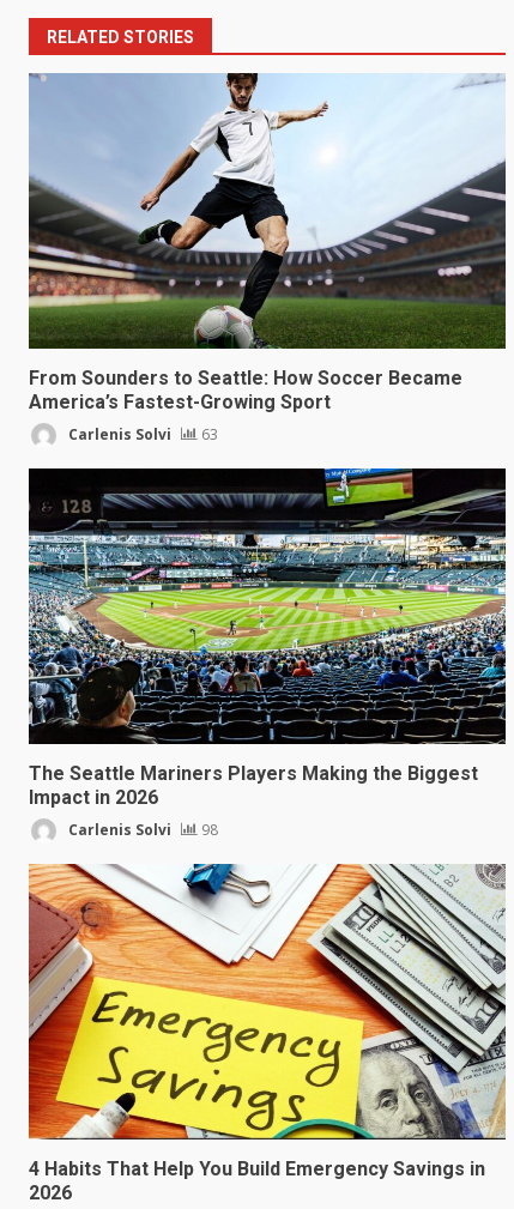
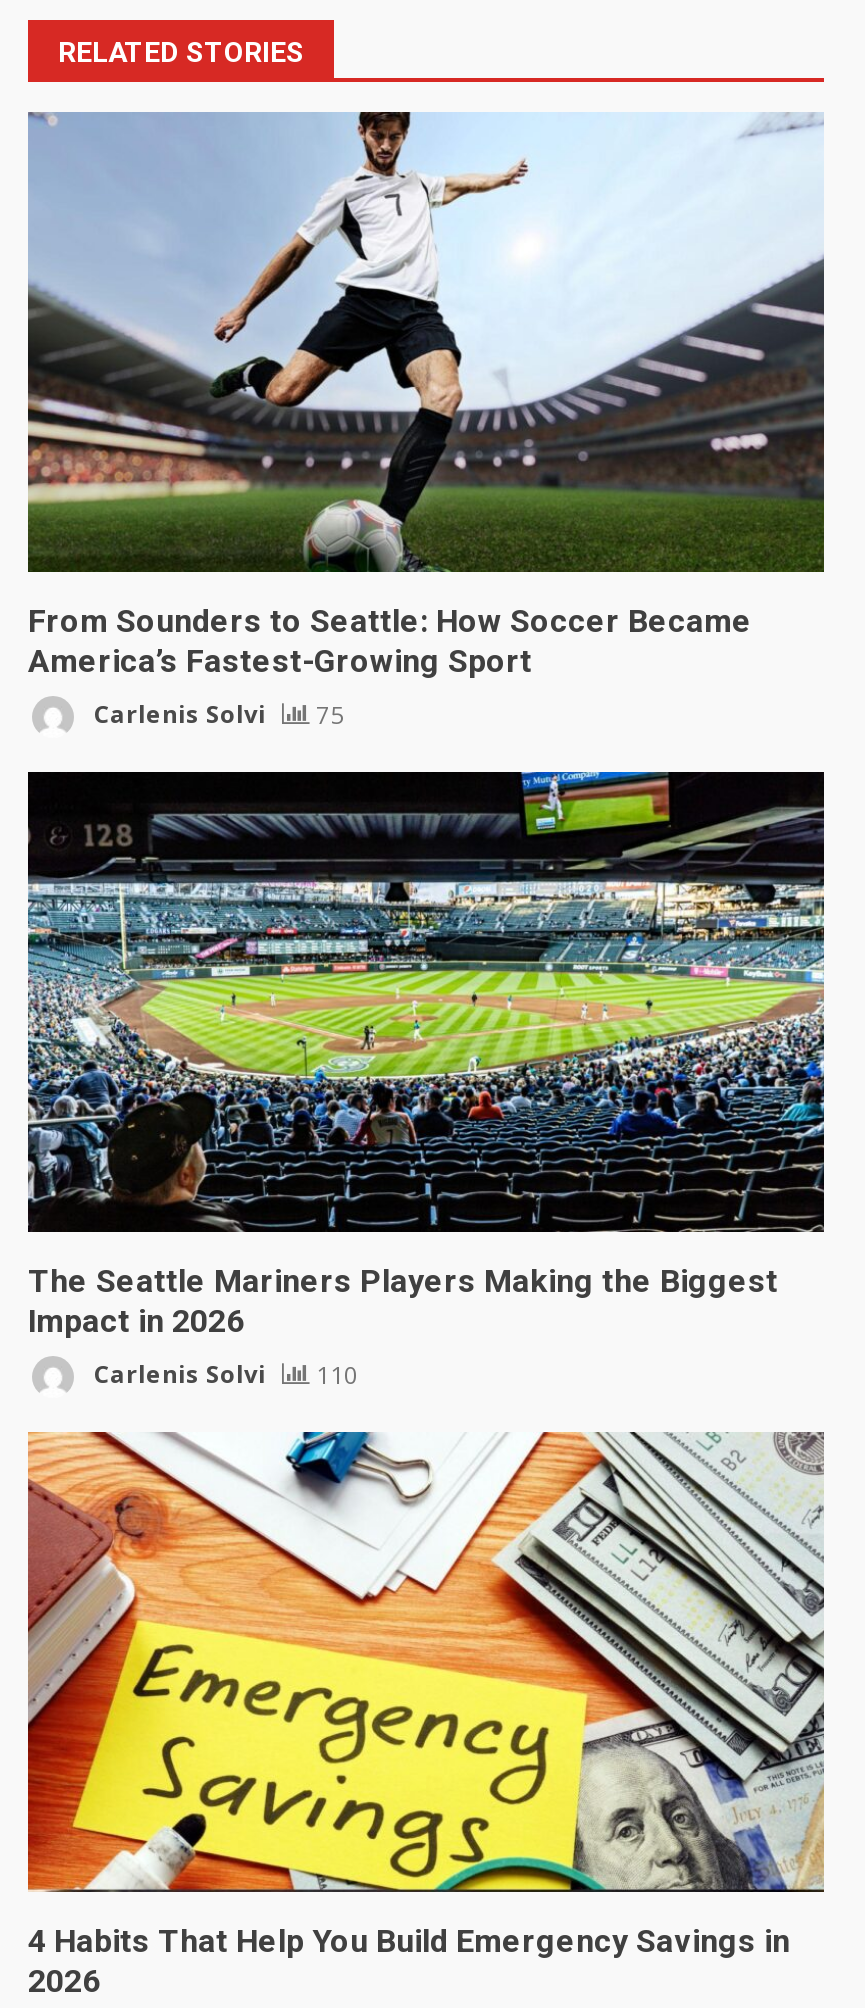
- Carlenis Solvi 63
+ Carlenis Solvi 75

- Carlenis Solvi 98
+ Carlenis Solvi 110
